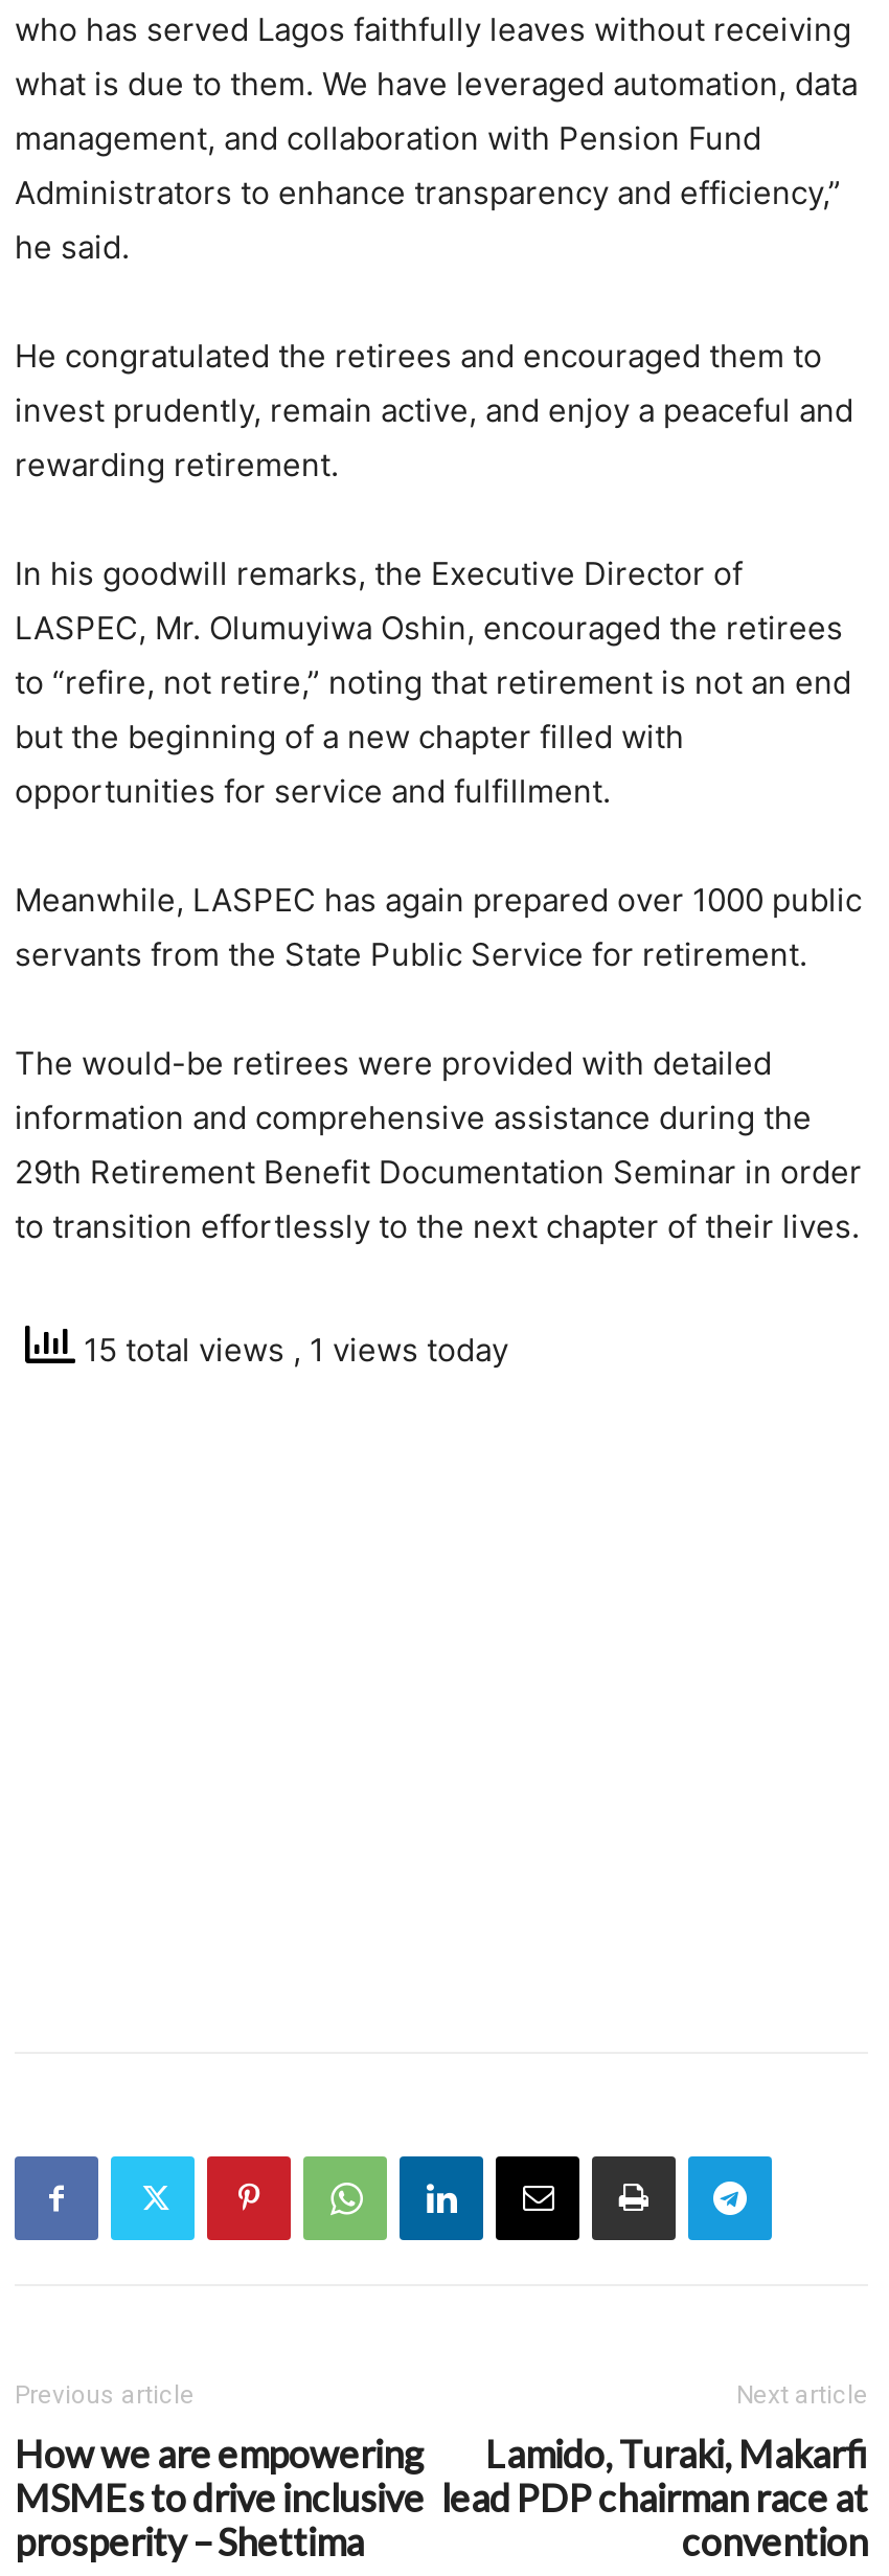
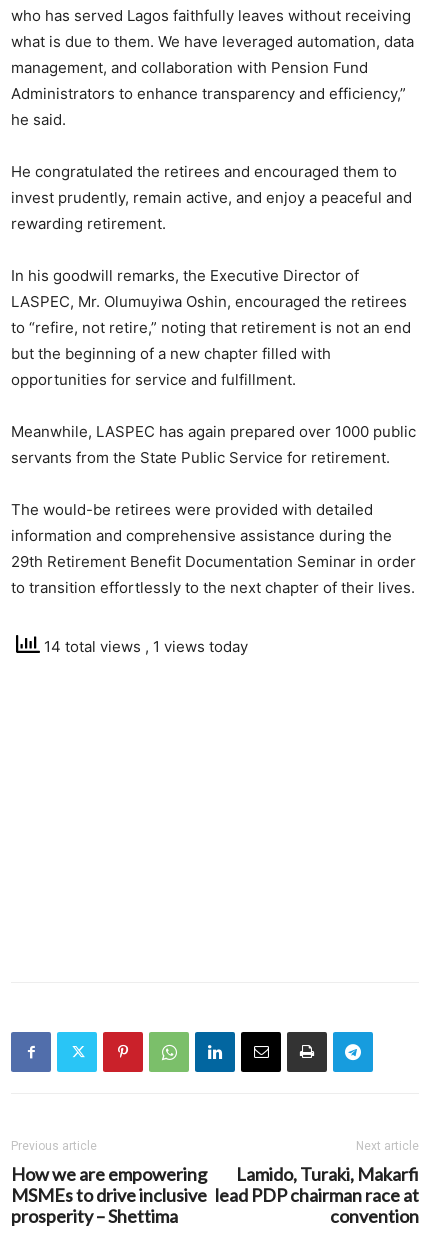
- 15 total views, 1 views today
+ 14 total views, 1 views today
